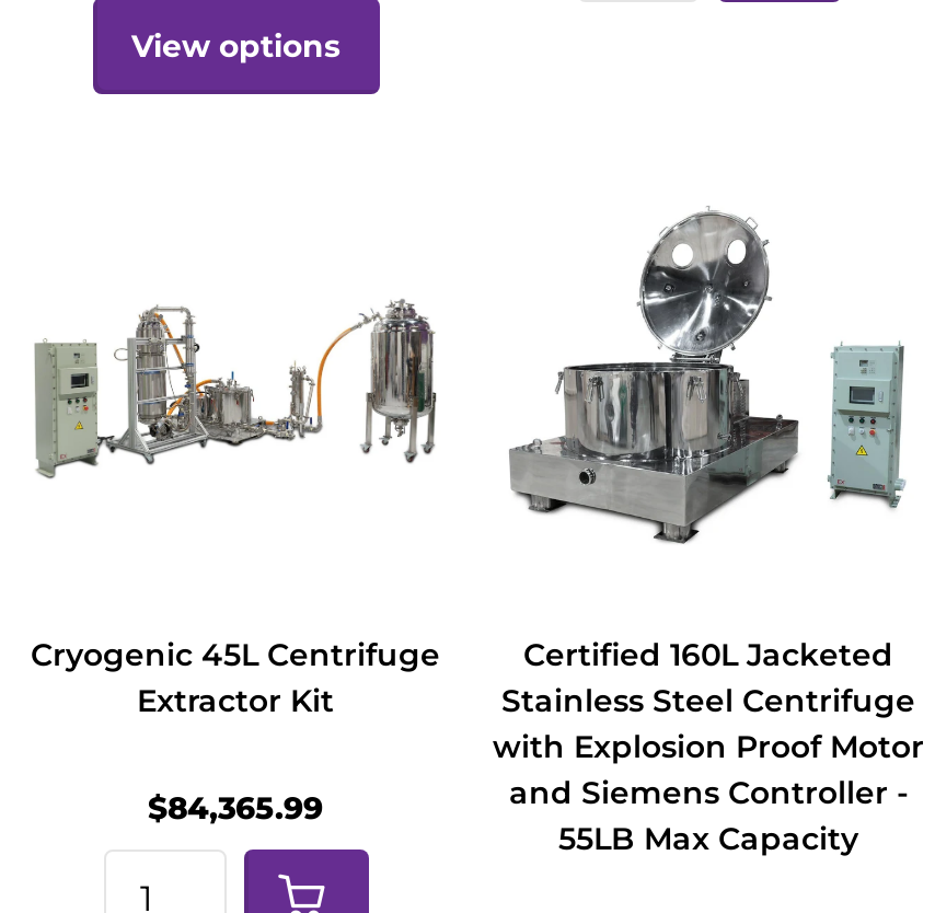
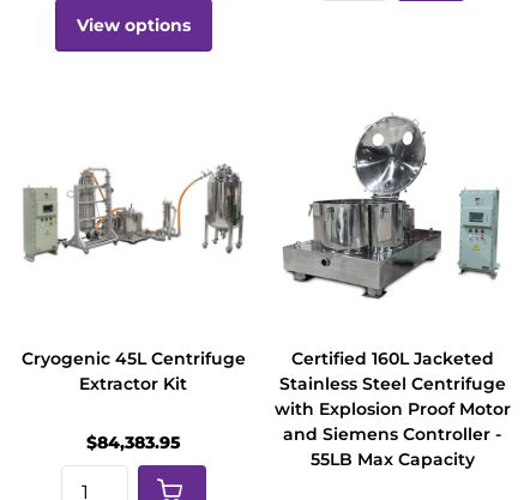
- $84,365.99
+ $84,383.95
